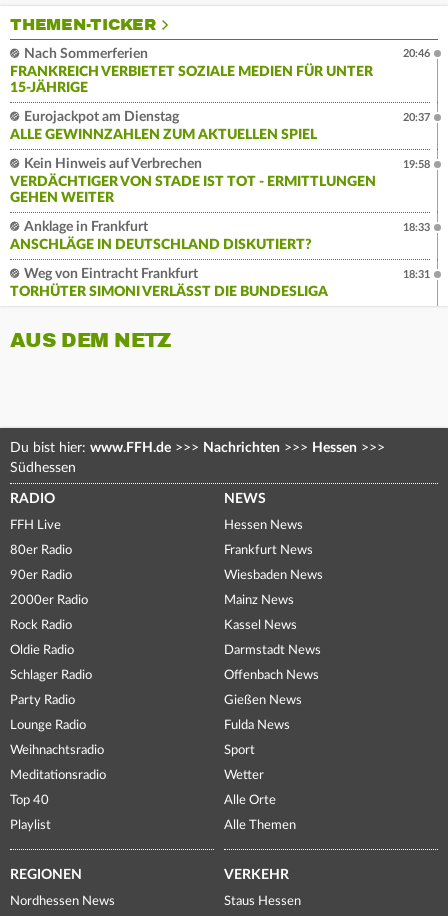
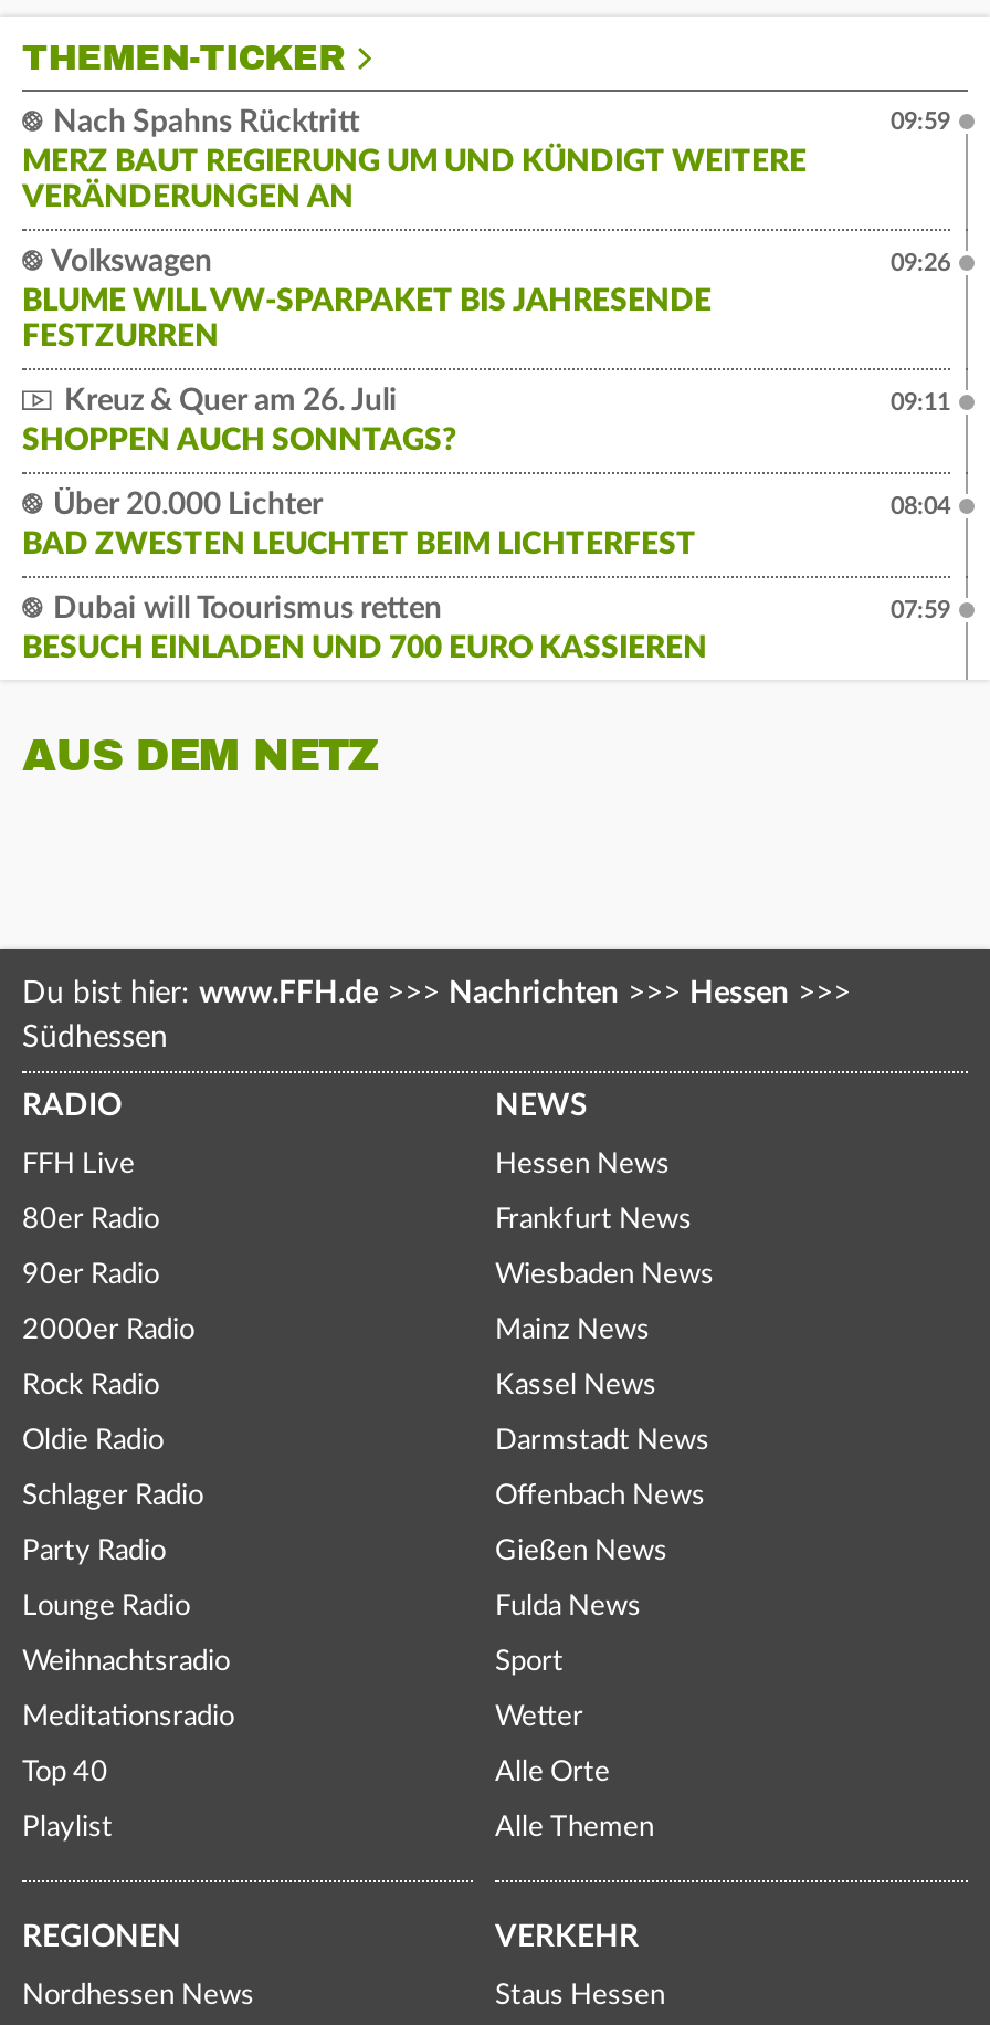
- Nach Sommerferien
- FRANKREICH VERBIETET SOZIALE MEDIEN FÜR UNTER
- 15-JÄHRIGE
+ Nach Spahns Rücktritt
+ MERZ BAUT REGIERUNG UM UND KÜNDIGT WEITERE
+ VERÄNDERUNGEN AN

- 20:46
+ 09:59

- Eurojackpot am Dienstag
- ALLE GEWINNZAHLEN ZUM AKTUELLEN SPIEL
+ Volkswagen
+ BLUME WILL VW-SPARPAKET BIS JAHRESENDE
+ FESTZURREN

- 20:37
+ 09:26

- Kein Hinweis auf Verbrechen
- VERDÄCHTIGER VON STADE IST TOT - ERMITTLUNGEN
- GEHEN WEITER
+ Kreuz & Quer am 26. Juli
+ SHOPPEN AUCH SONNTAGS?

- 19:58
+ 09:11

- Anklage in Frankfurt
- ANSCHLÄGE IN DEUTSCHLAND DISKUTIERT?
+ Über 20.000 Lichter
+ BAD ZWESTEN LEUCHTET BEIM LICHTERFEST

- 18:33
+ 08:04

- Weg von Eintracht Frankfurt
- TORHÜTER SIMONI VERLÄSST DIE BUNDESLIGA
+ Dubai will Toourismus retten
+ BESUCH EINLADEN UND 700 EURO KASSIEREN

- 18:31
+ 07:59
